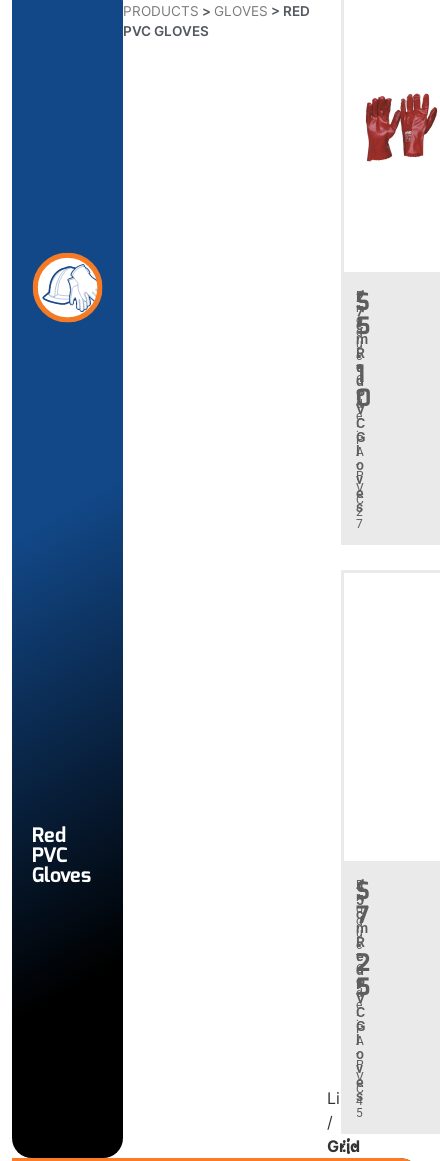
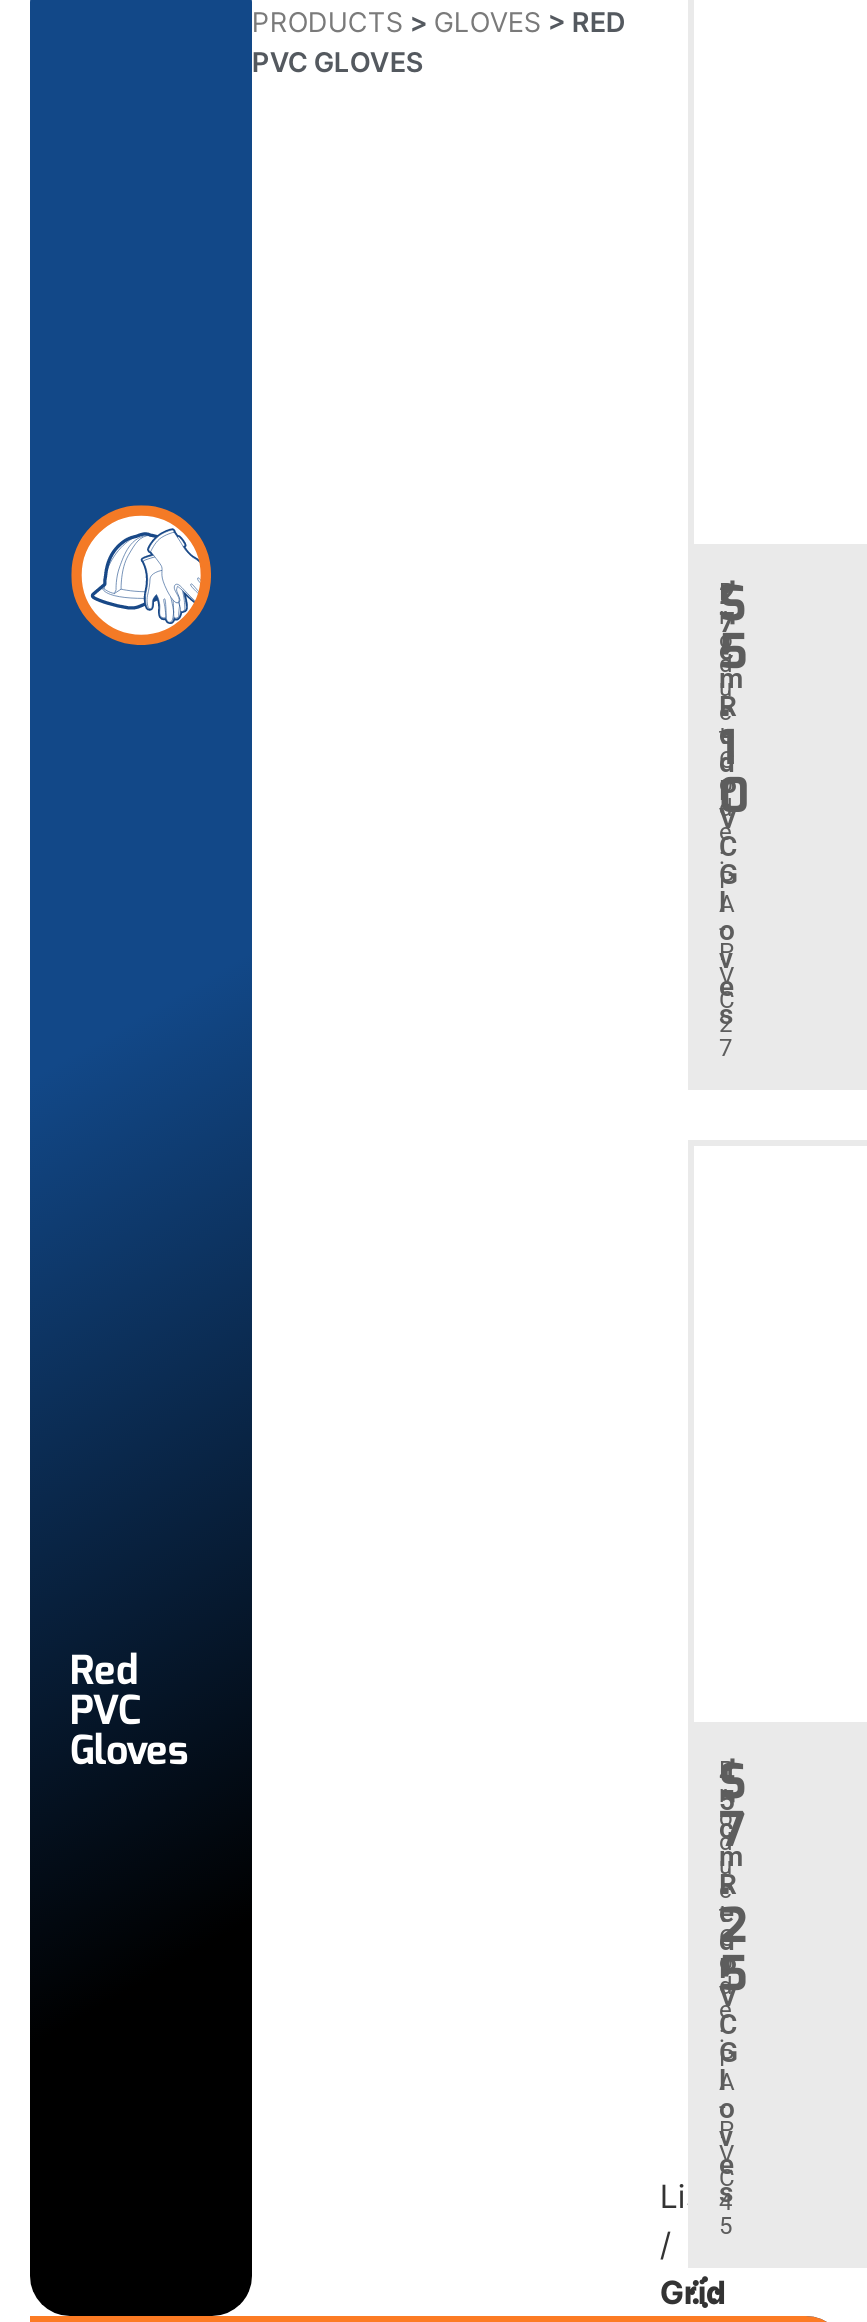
- [image]
